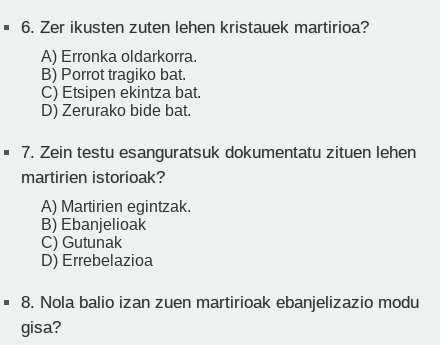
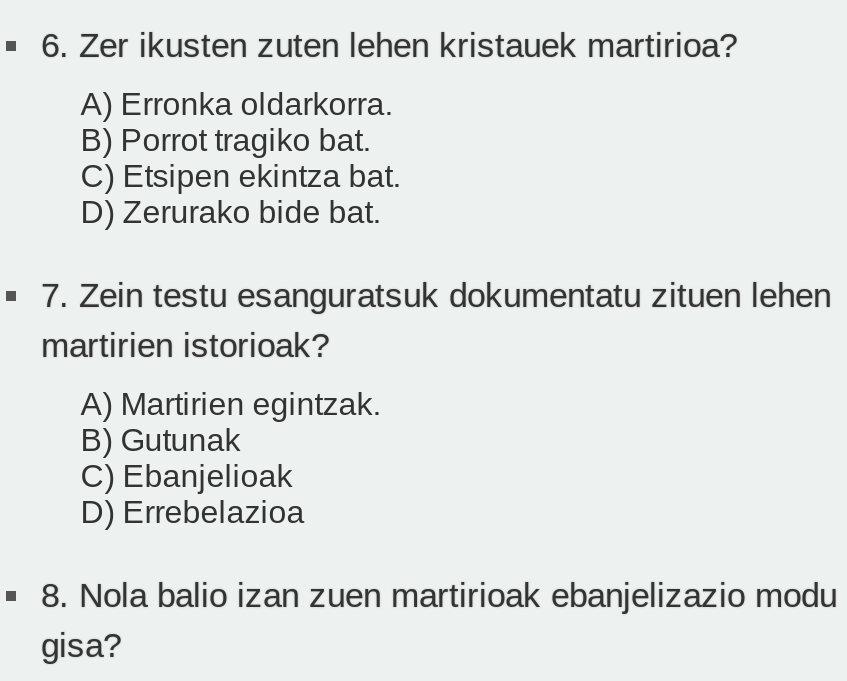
- B) Ebanjelioak
+ B) Gutunak

- C) Gutunak
+ C) Ebanjelioak
